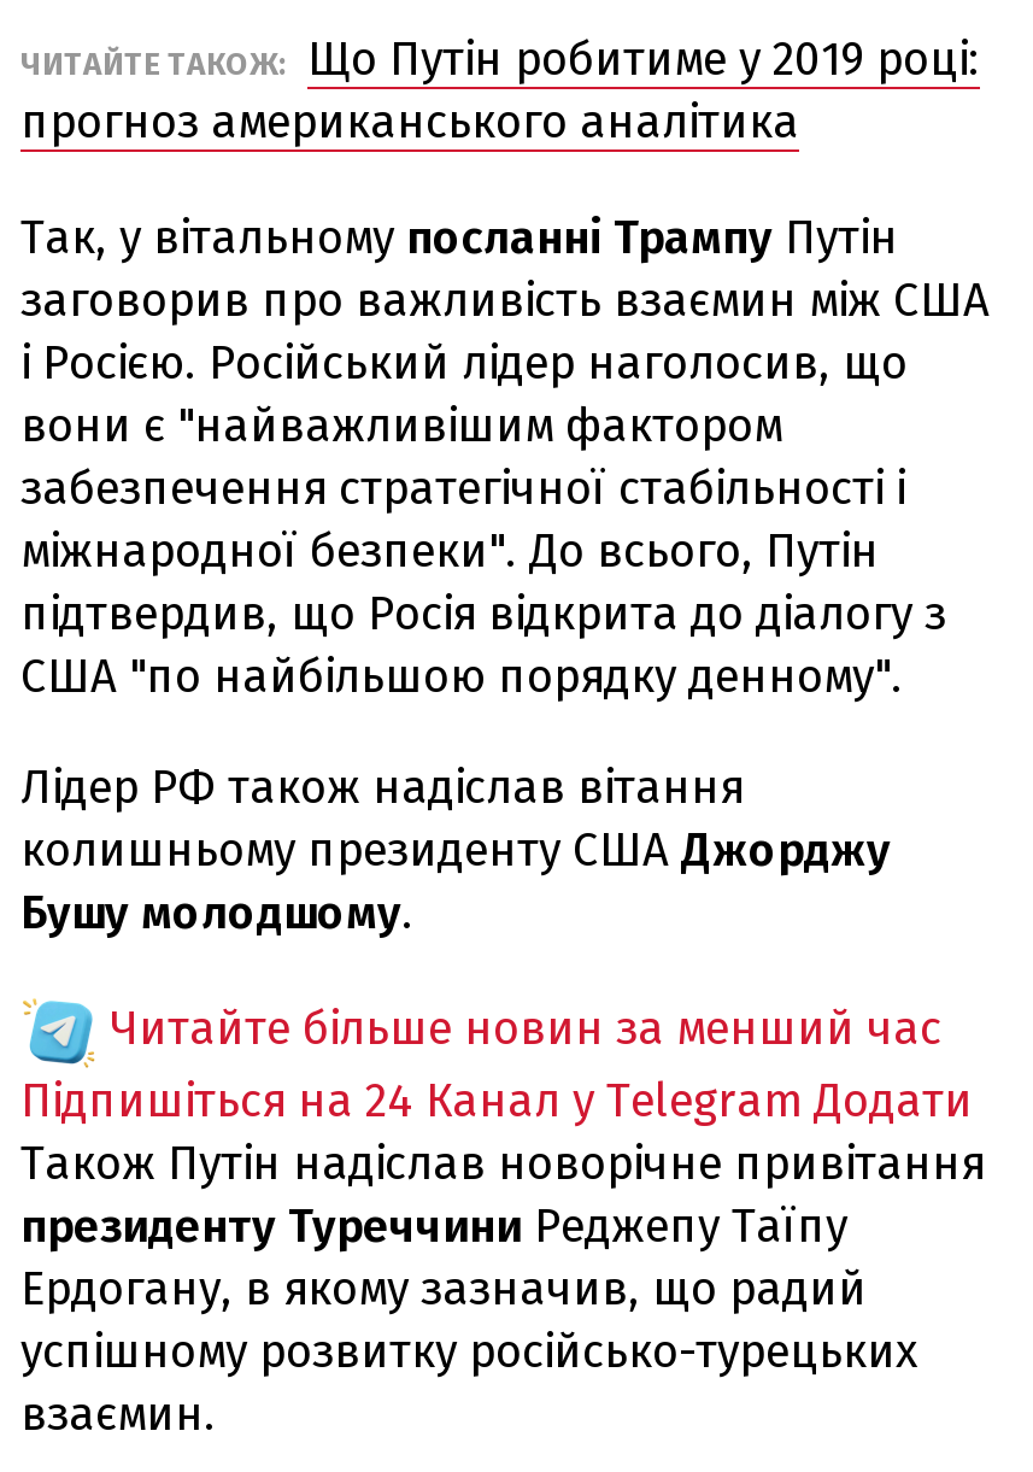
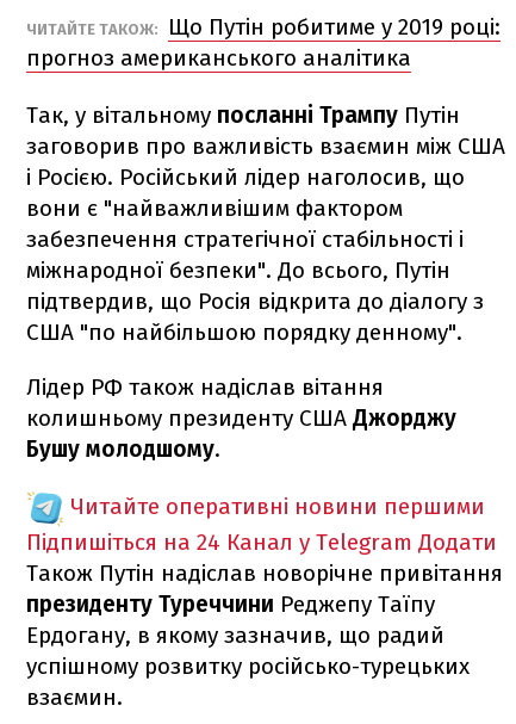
- Читайте більше новин за менший час
+ Читайте оперативні новини першими
